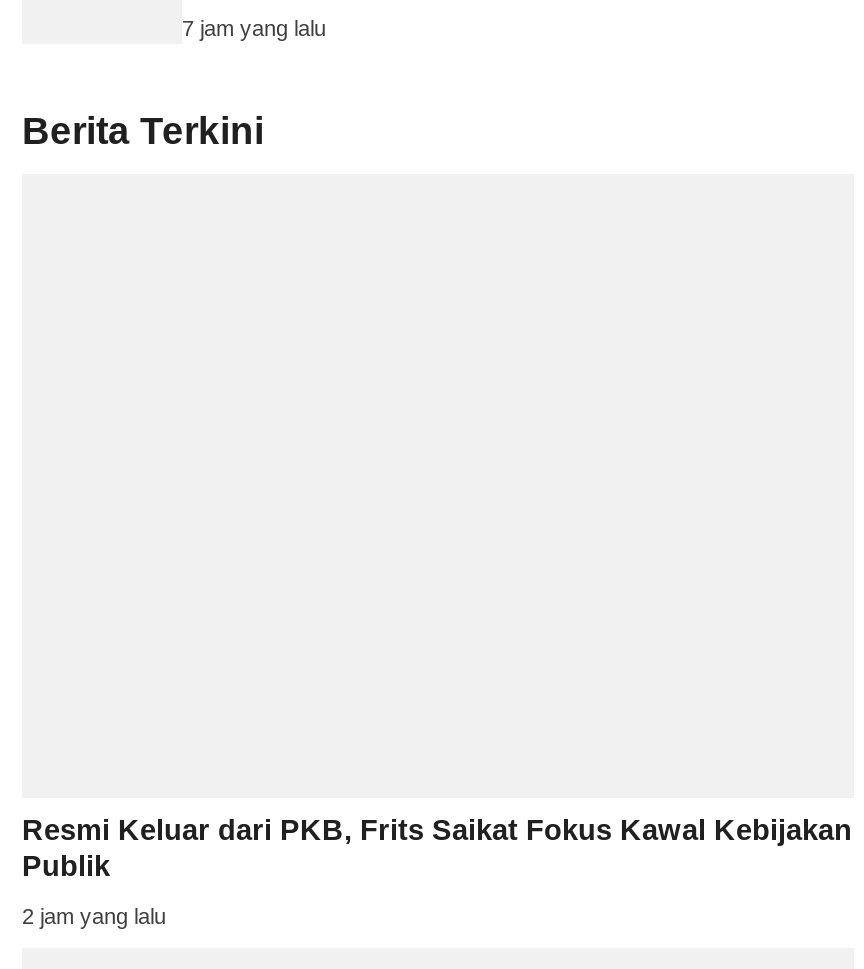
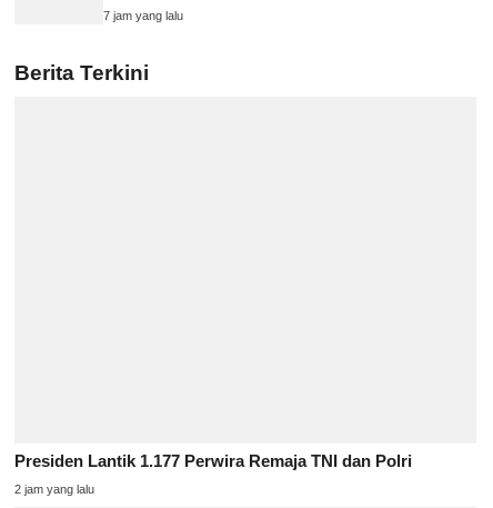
- Resmi Keluar dari PKB, Frits Saikat Fokus Kawal Kebijakan
- Publik
+ Presiden Lantik 1.177 Perwira Remaja TNI dan Polri
